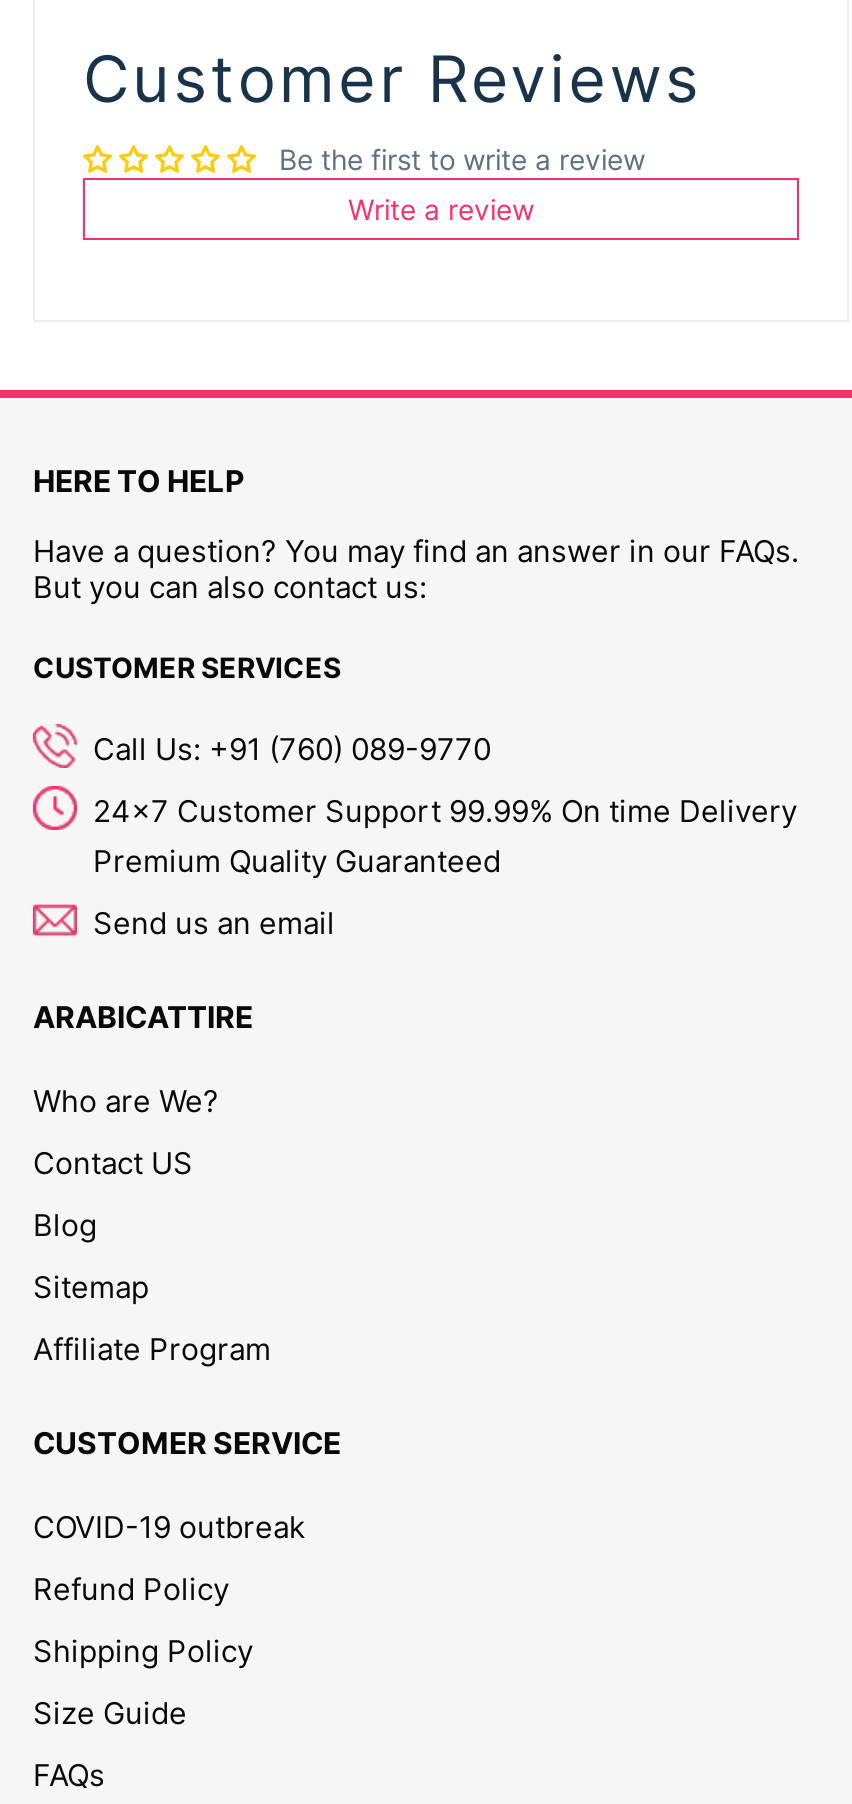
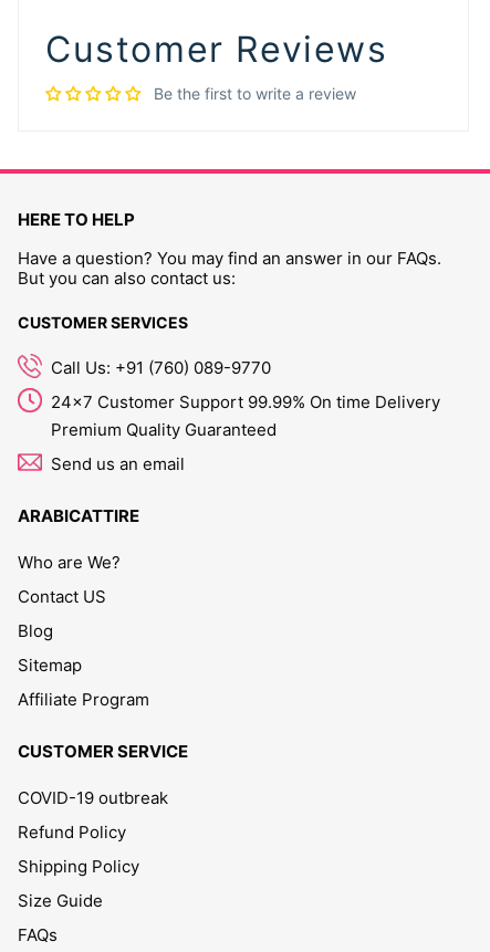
- Write a review
